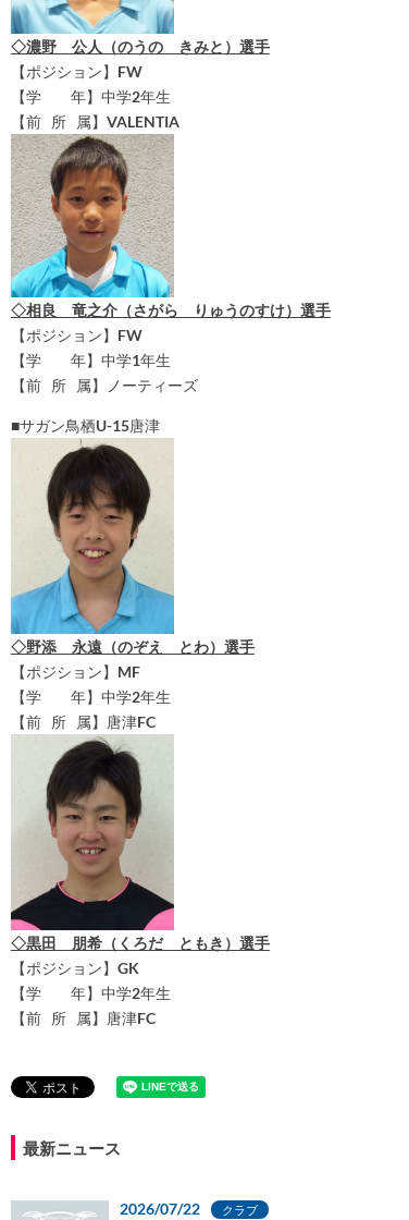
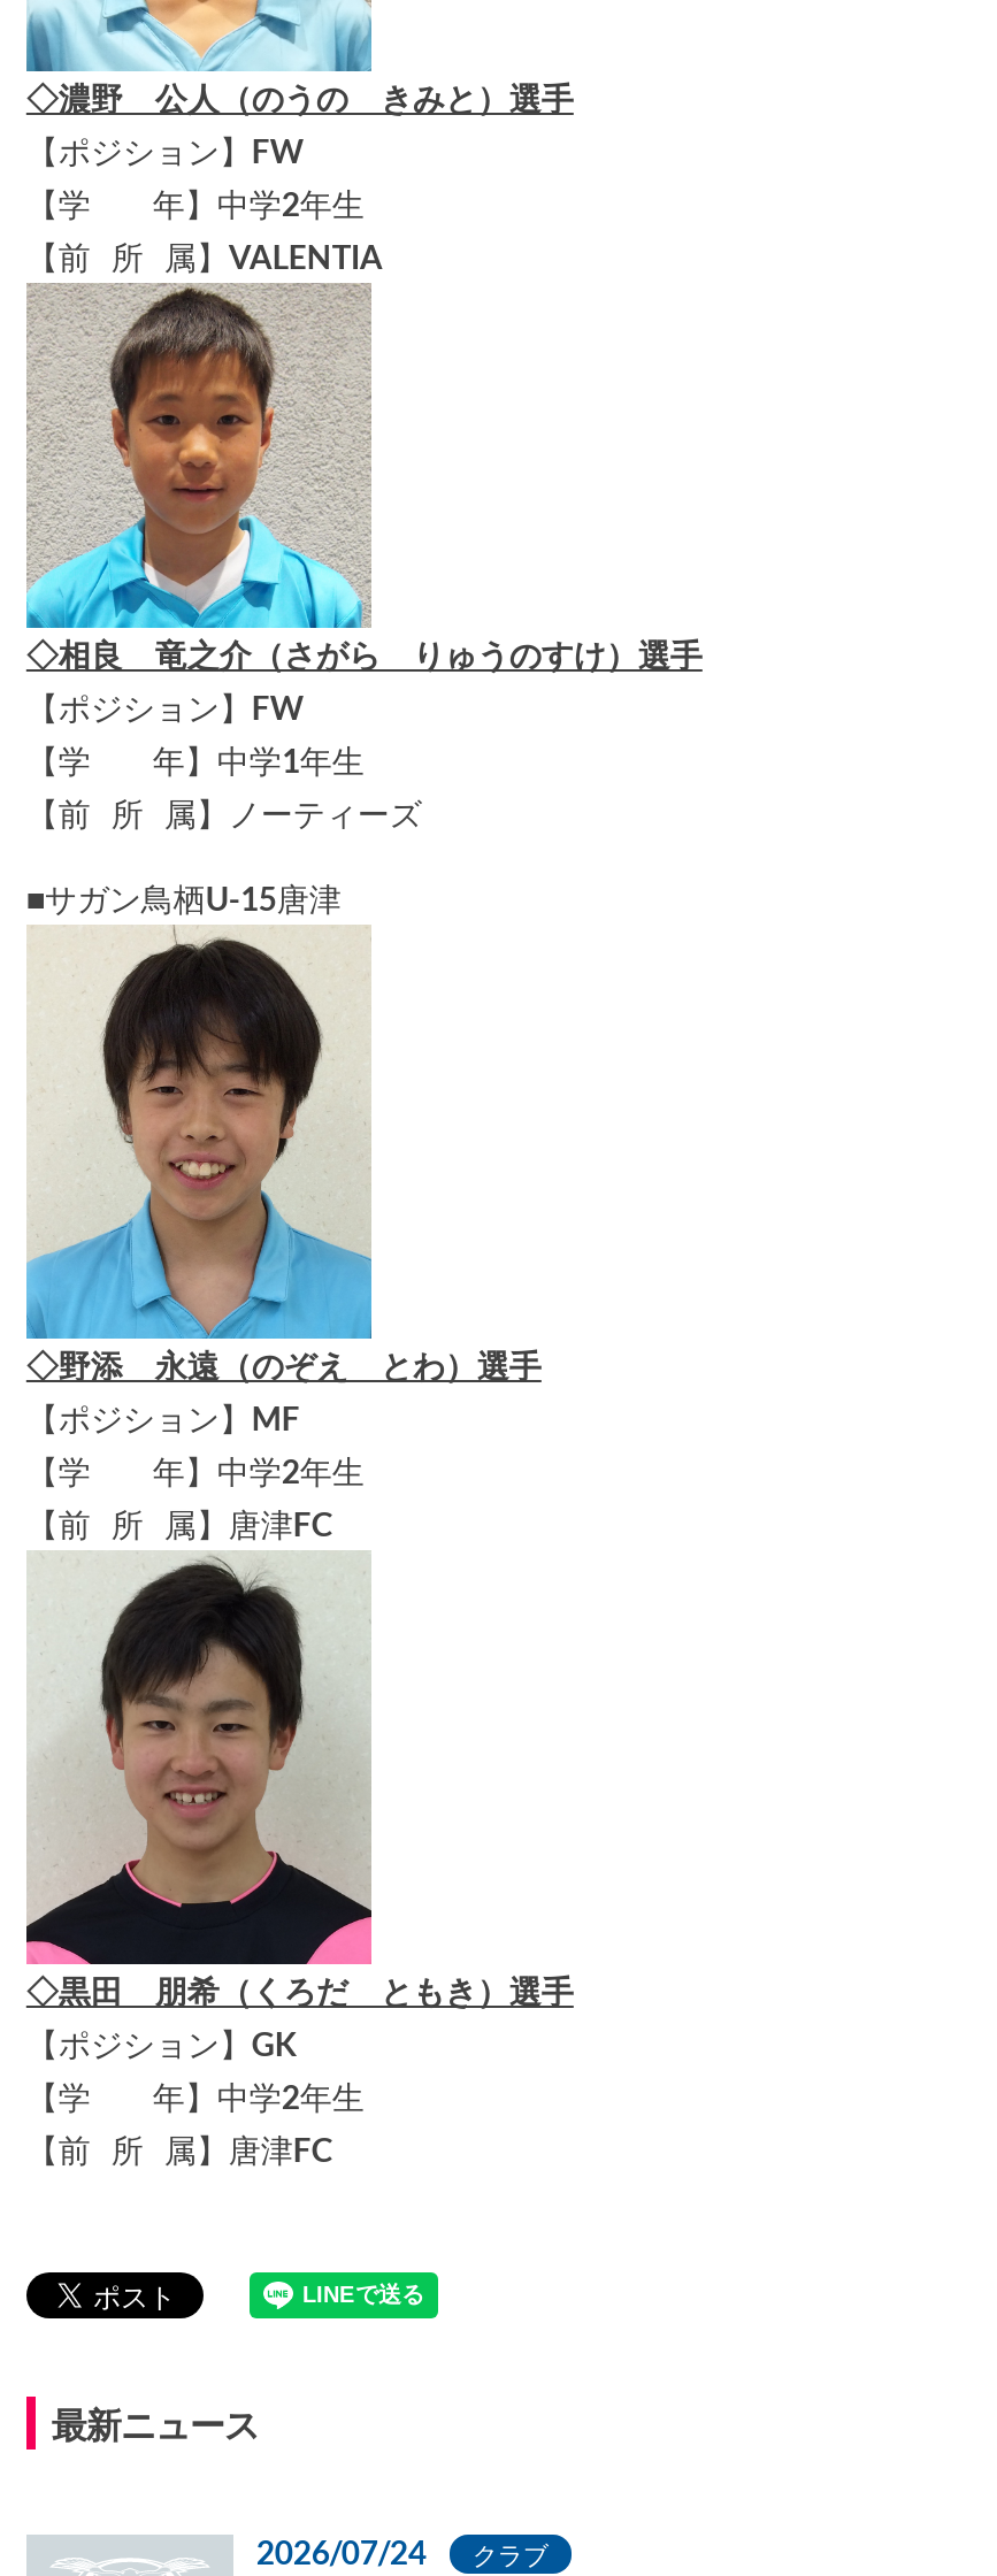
- 2026/07/22 クラブ
+ 2026/07/24 クラブ
